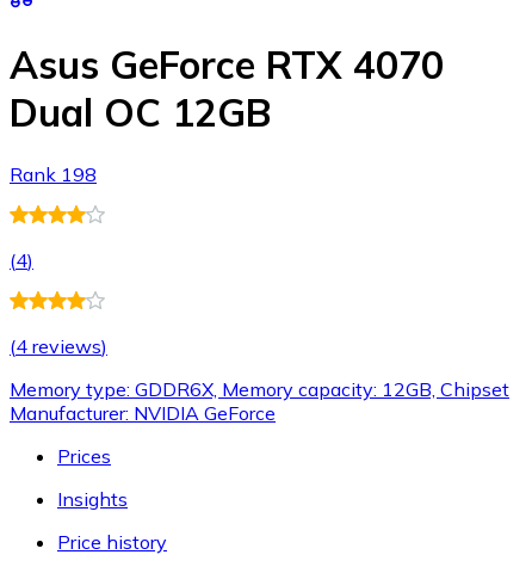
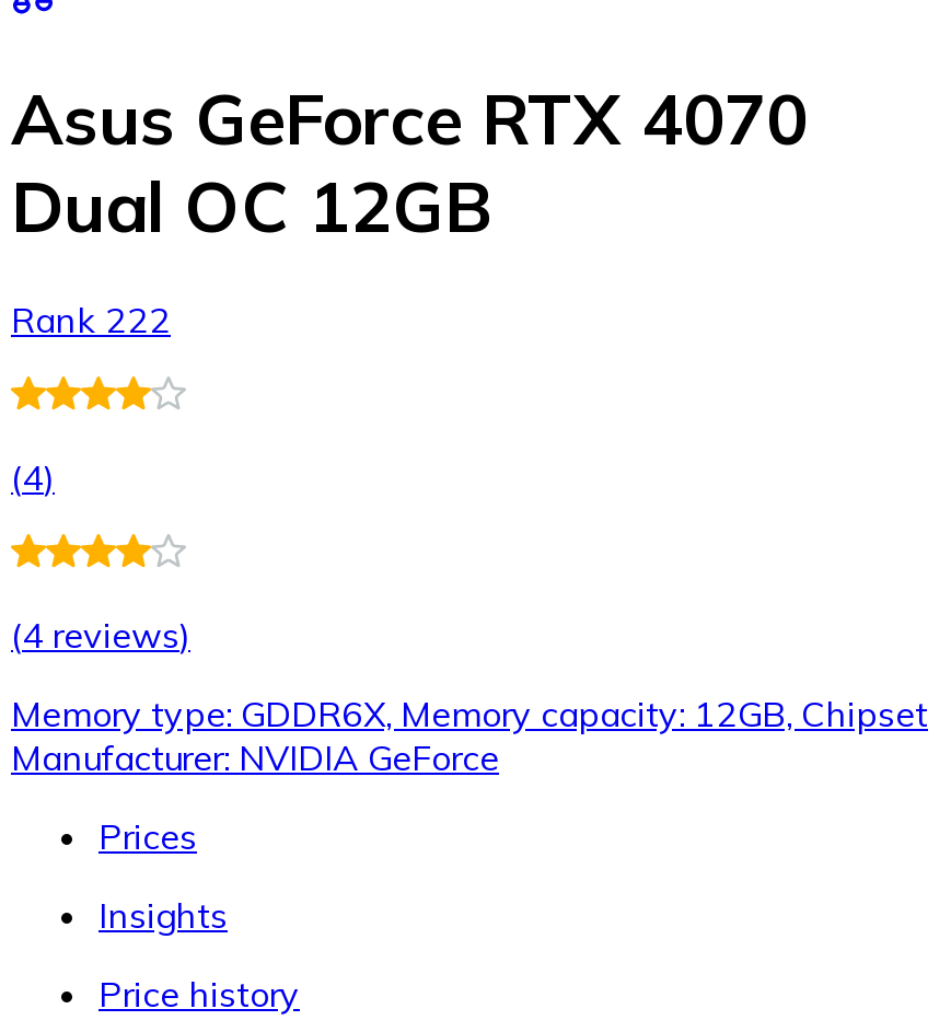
- Rank 198
+ Rank 222
